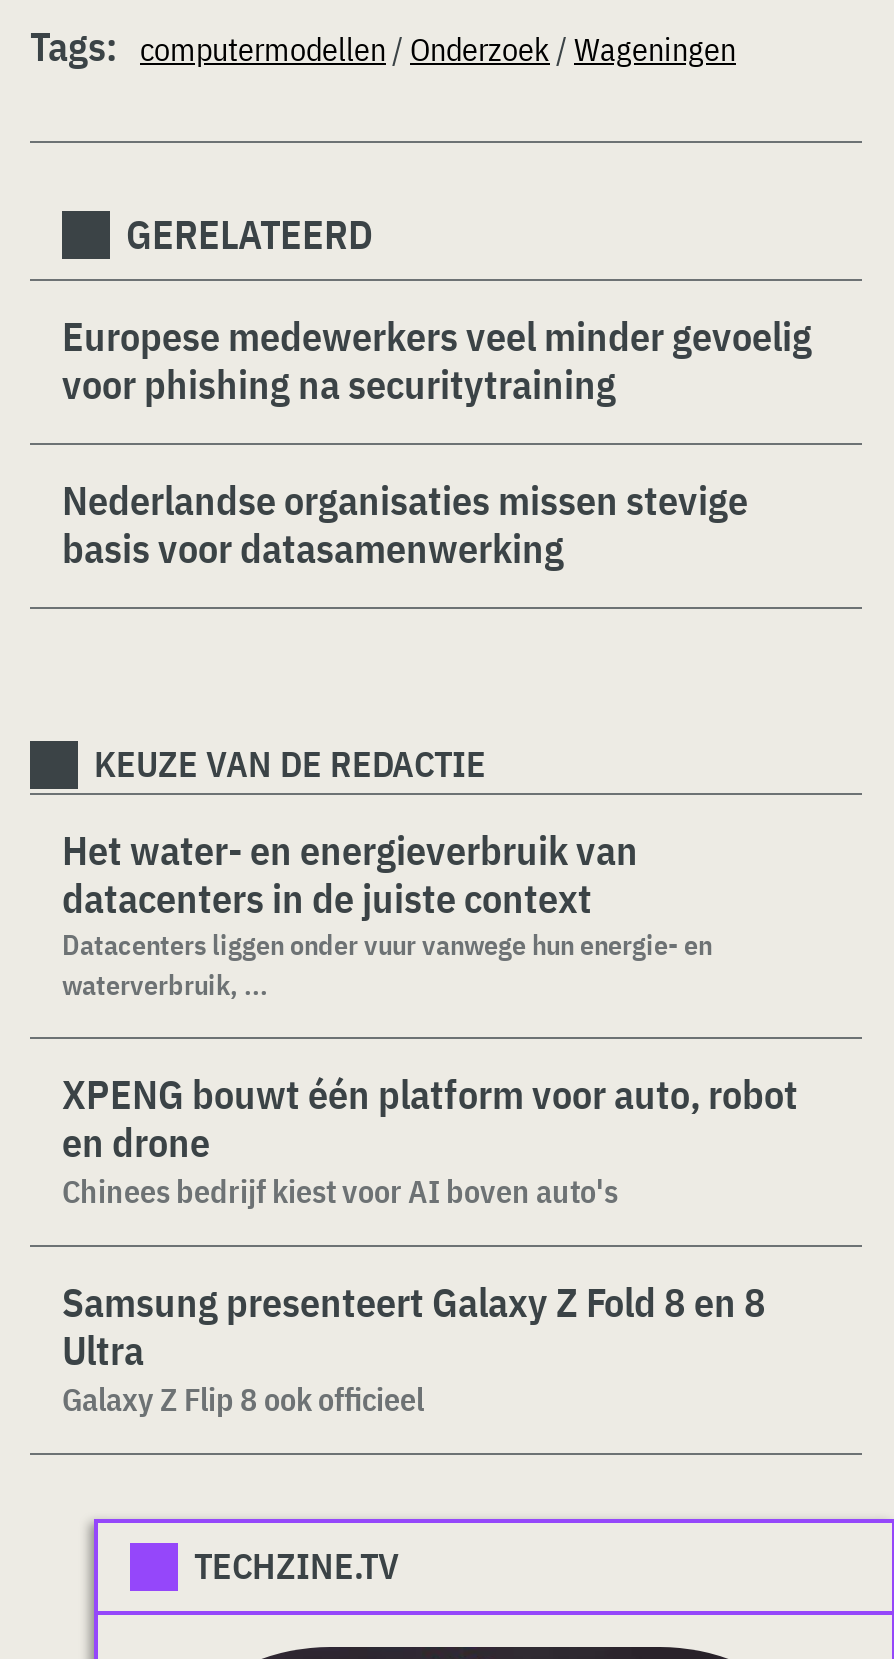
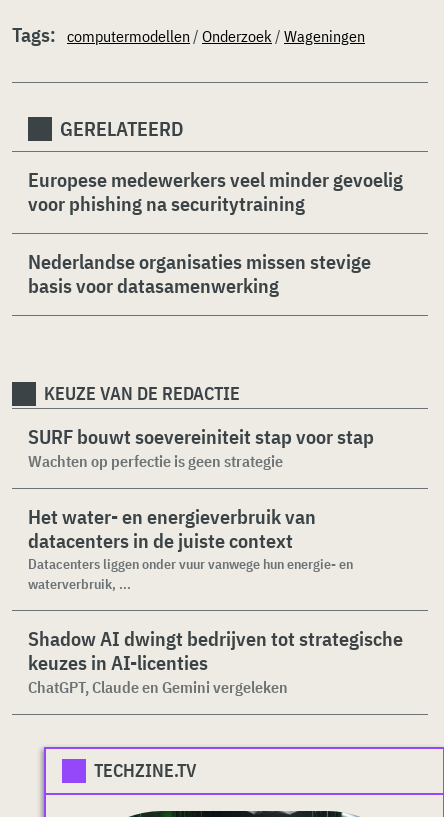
+ SURF bouwt soevereiniteit stap voor stap
+ Wachten op perfectie is geen strategie

moved down: Het water- en energieverbruik van | datacenters in de juiste context | Datacenters liggen onder vuur vanwege hun energie- en | waterverbruik, ...

- XPENG bouwt één platform voor auto, robot
- en drone
- Chinees bedrijf kiest voor AI boven auto's
- Samsung presenteert Galaxy Z Fold 8 en 8
- Ultra
- Galaxy Z Flip 8 ook officieel
+ Shadow AI dwingt bedrijven tot strategische
+ keuzes in AI-licenties
+ ChatGPT, Claude en Gemini vergeleken
